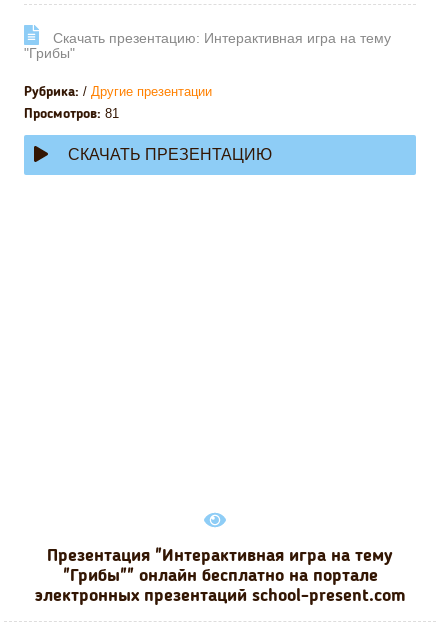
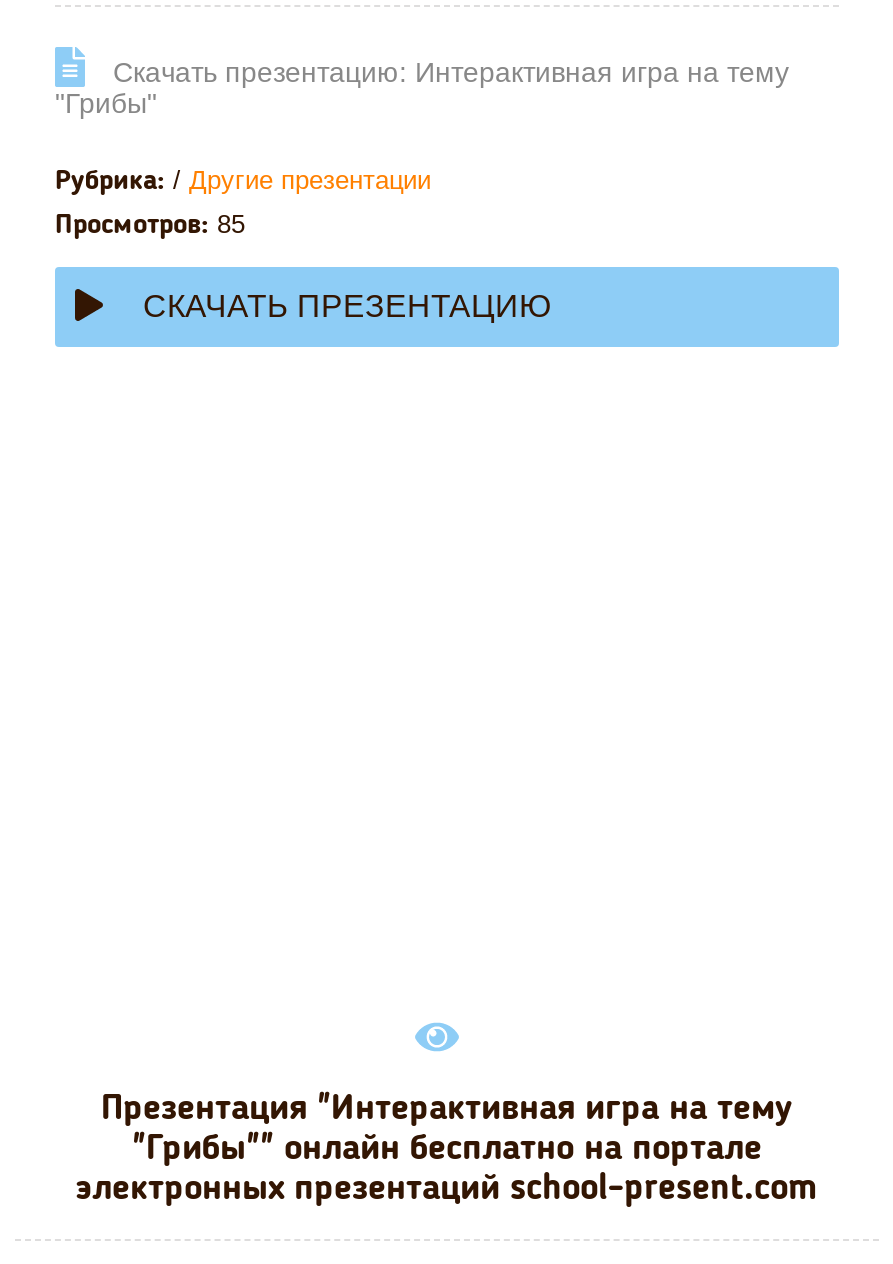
- Просмотров: 81
+ Просмотров: 85
